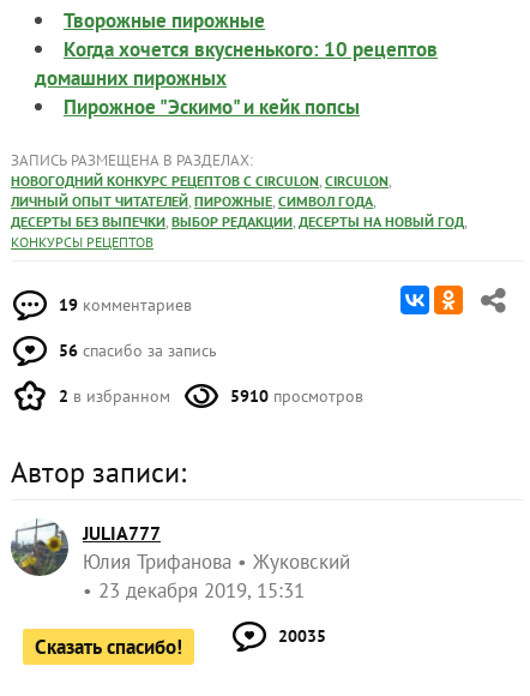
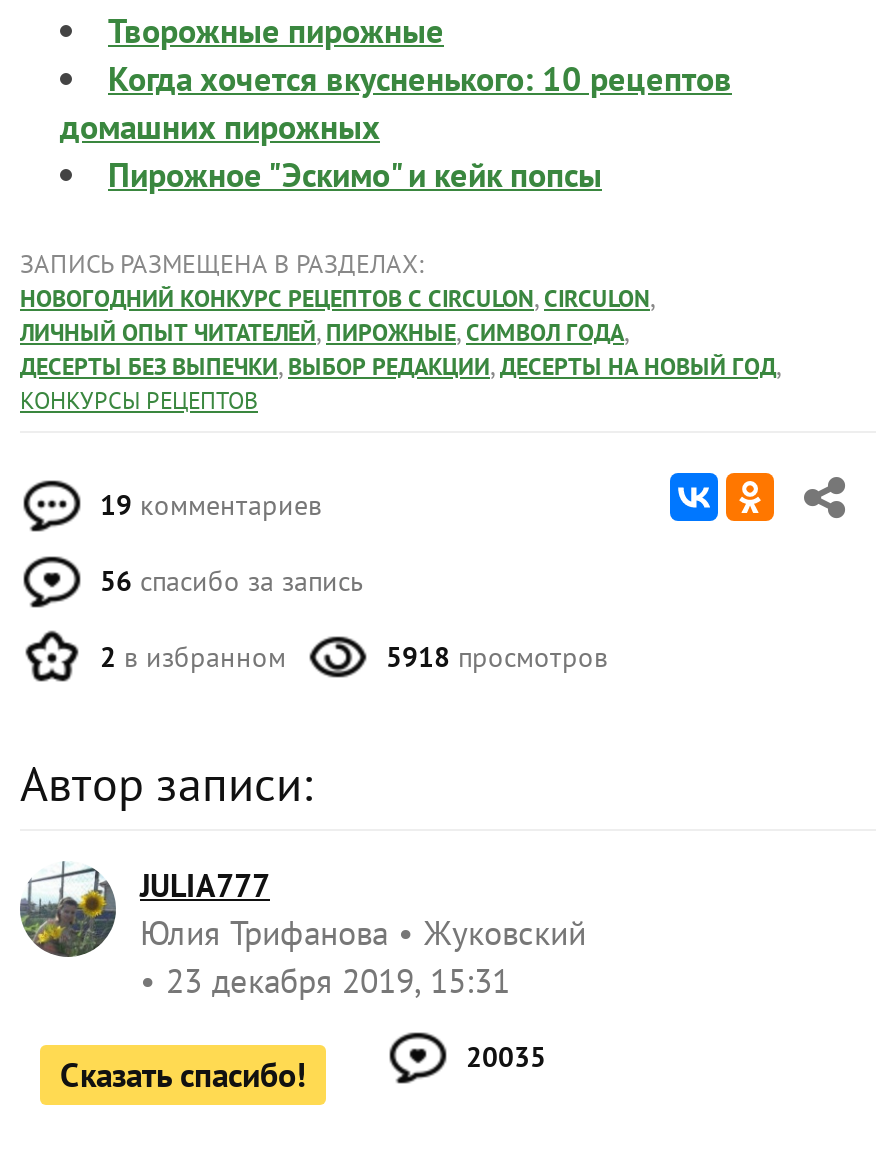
- 5910 просмотров
+ 5918 просмотров
